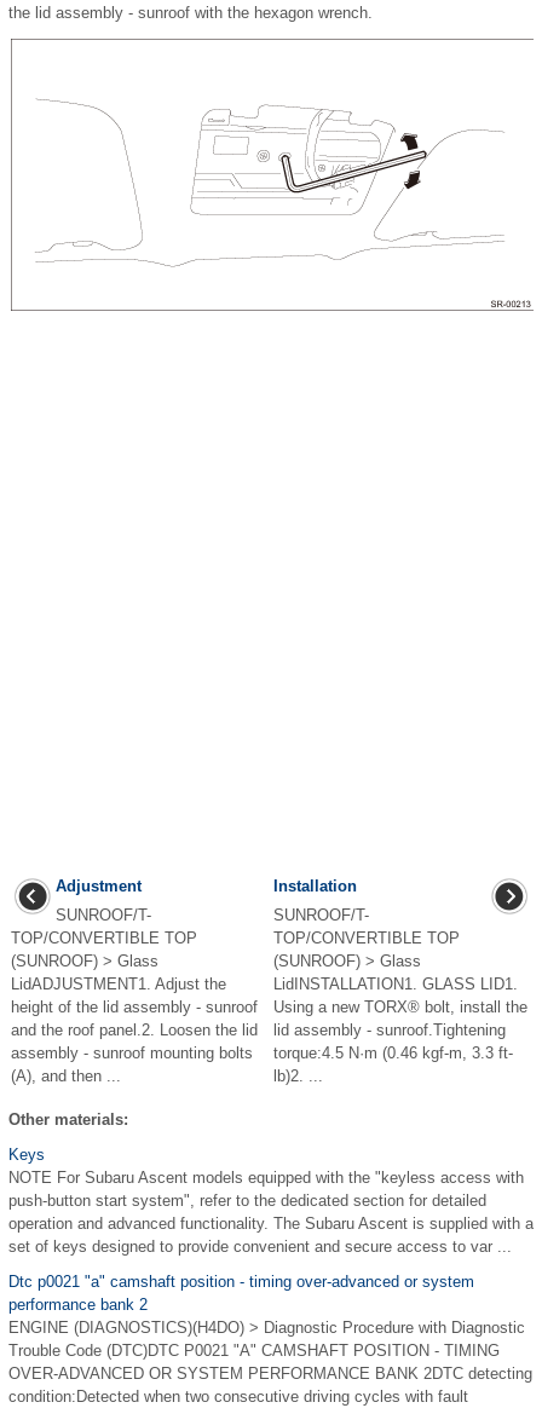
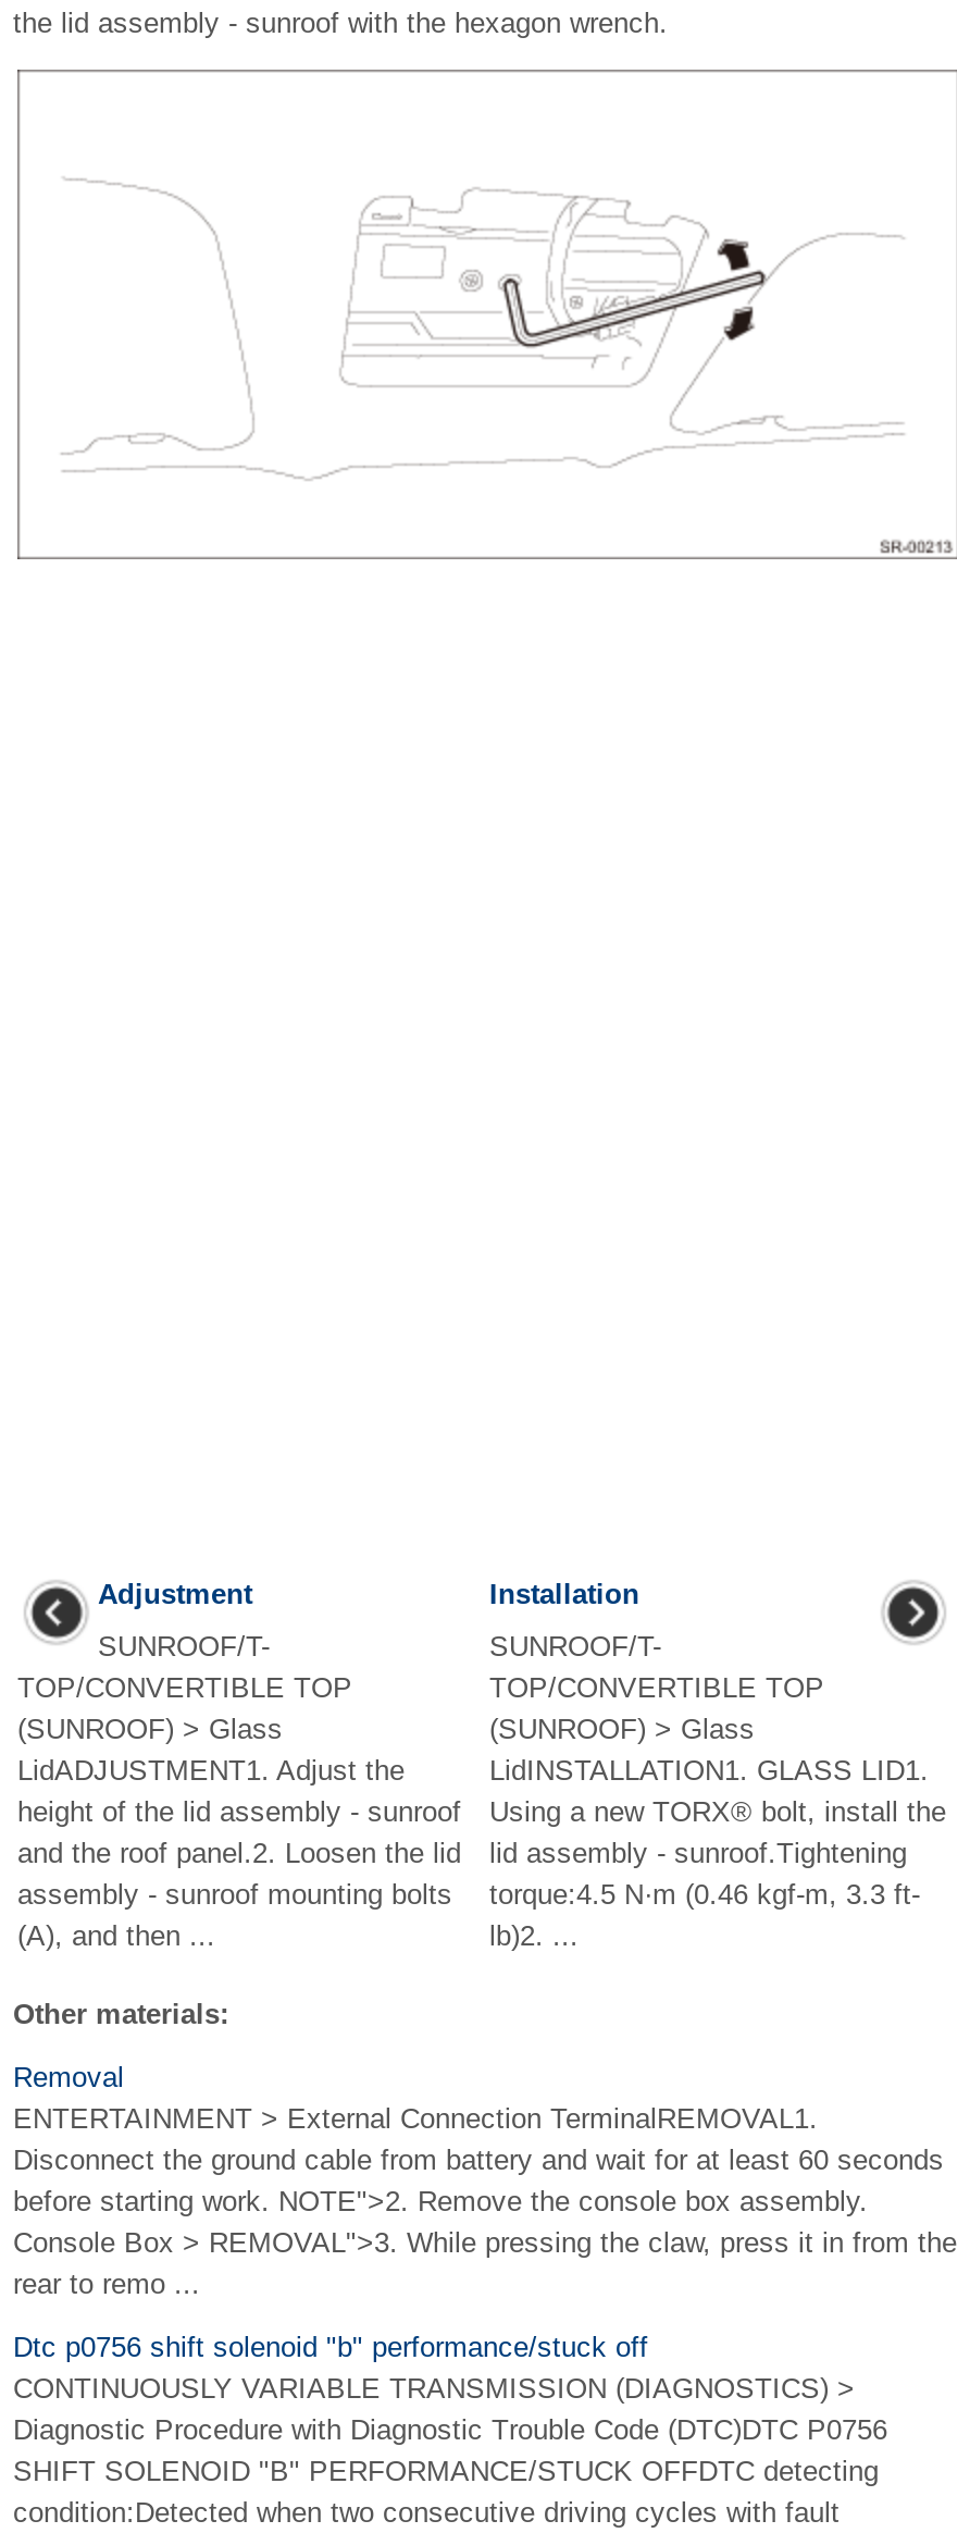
- Keys
- NOTE For Subaru Ascent models equipped with the "keyless access with
- push-button start system", refer to the dedicated section for detailed
- operation and advanced functionality. The Subaru Ascent is supplied with a
- set of keys designed to provide convenient and secure access to var ...
+ Removal
+ ENTERTAINMENT > External Connection TerminalREMOVAL1.
+ Disconnect the ground cable from battery and wait for at least 60 seconds
+ before starting work. NOTE">2. Remove the console box assembly.
+ Console Box > REMOVAL">3. While pressing the claw, press it in from the
+ rear to remo ...

- Dtc p0021 "a" camshaft position - timing over-advanced or system
- performance bank 2
- ENGINE (DIAGNOSTICS)(H4DO) > Diagnostic Procedure with Diagnostic
- Trouble Code (DTC)DTC P0021 "A" CAMSHAFT POSITION - TIMING
- OVER-ADVANCED OR SYSTEM PERFORMANCE BANK 2DTC detecting
+ Dtc p0756 shift solenoid "b" performance/stuck off
+ CONTINUOUSLY VARIABLE TRANSMISSION (DIAGNOSTICS) >
+ Diagnostic Procedure with Diagnostic Trouble Code (DTC)DTC P0756
+ SHIFT SOLENOID "B" PERFORMANCE/STUCK OFFDTC detecting
